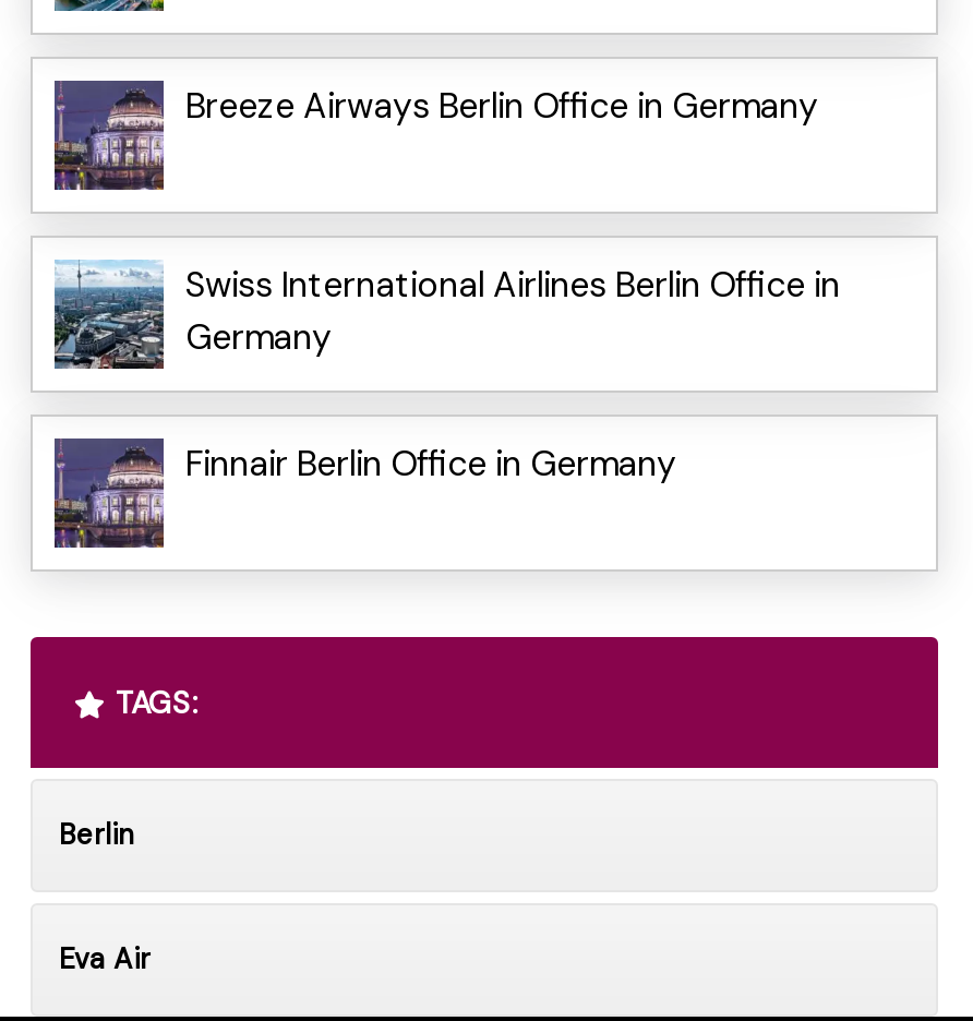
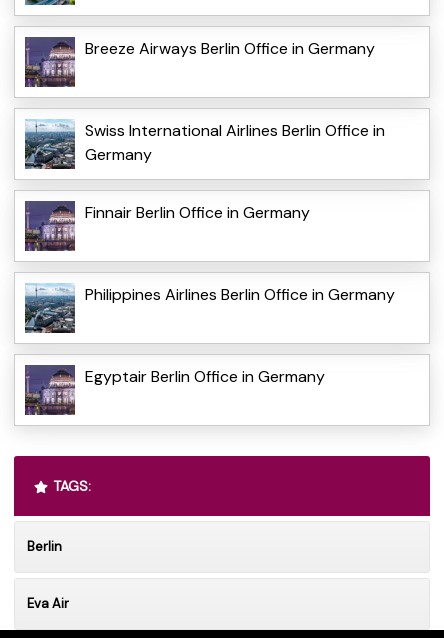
+ Philippines Airlines Berlin Office in Germany

+ Egyptair Berlin Office in Germany
